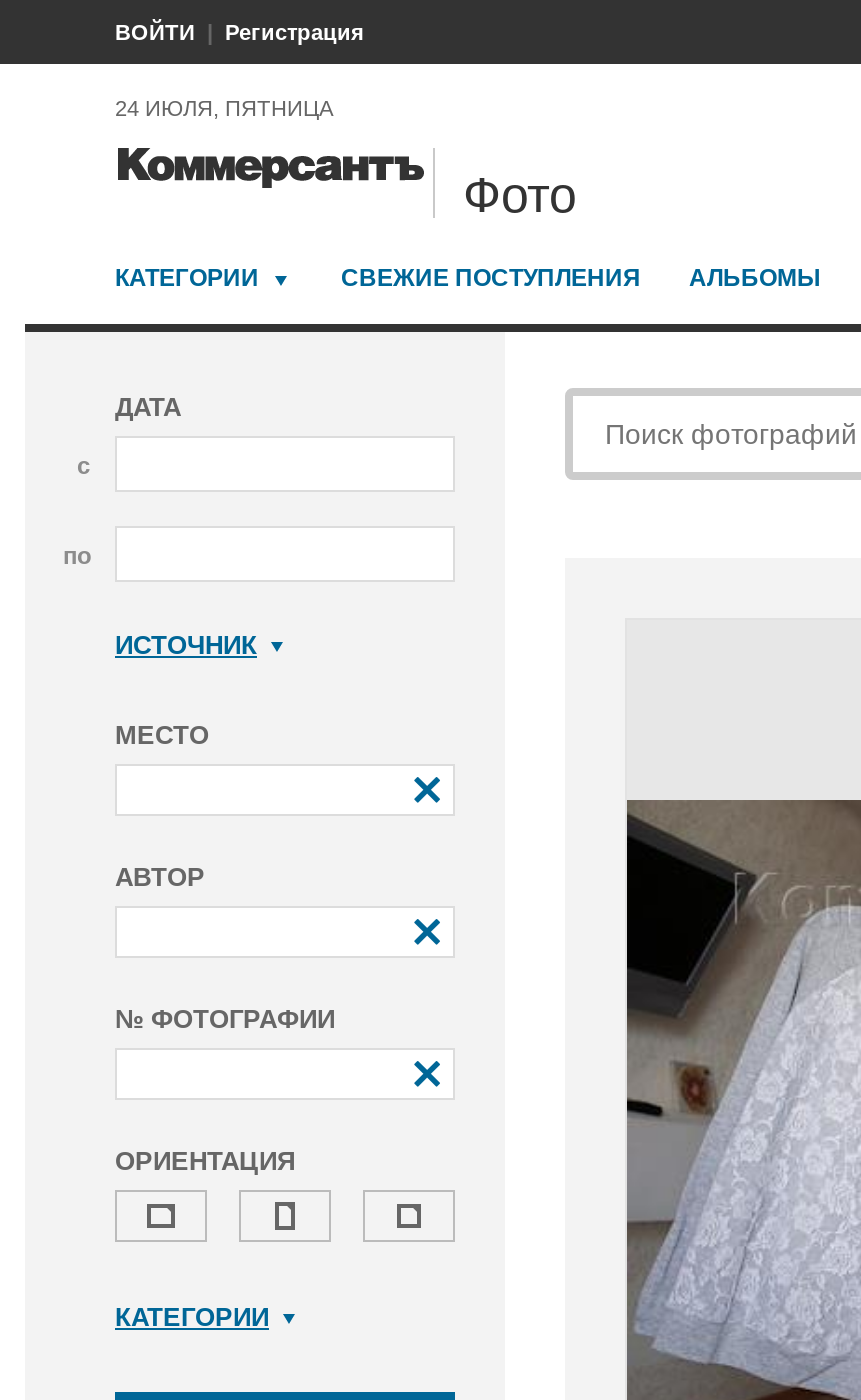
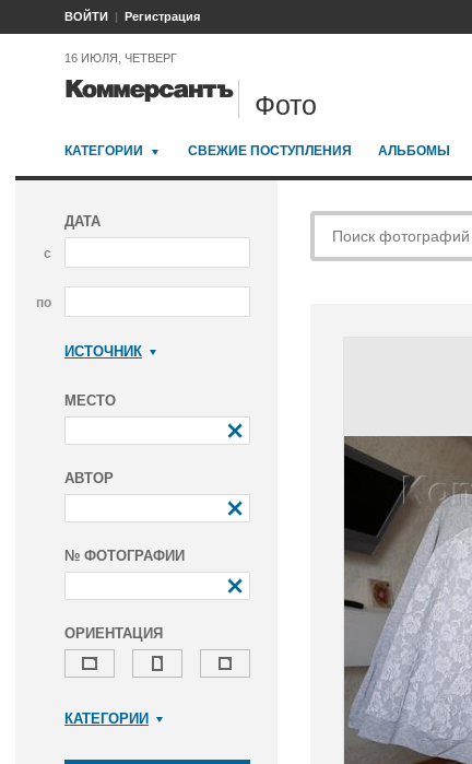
- 24 ИЮЛЯ, ПЯТНИЦА
+ 16 ИЮЛЯ, ЧЕТВЕРГ
